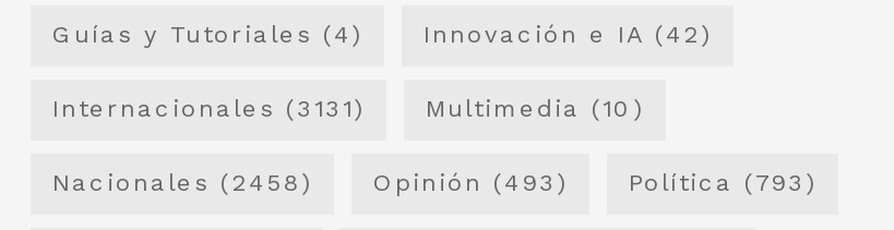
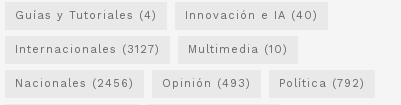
- Innovación e IA (42)
+ Innovación e IA (40)

- Internacionales (3131)
+ Internacionales (3127)

- Nacionales (2458)
+ Nacionales (2456)

- Política (793)
+ Política (792)
